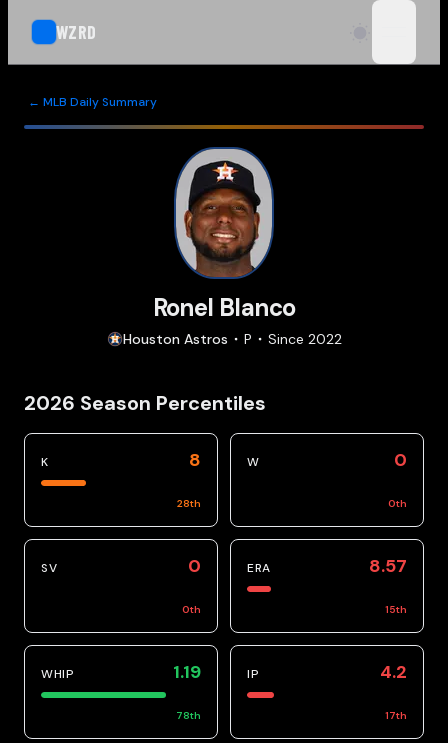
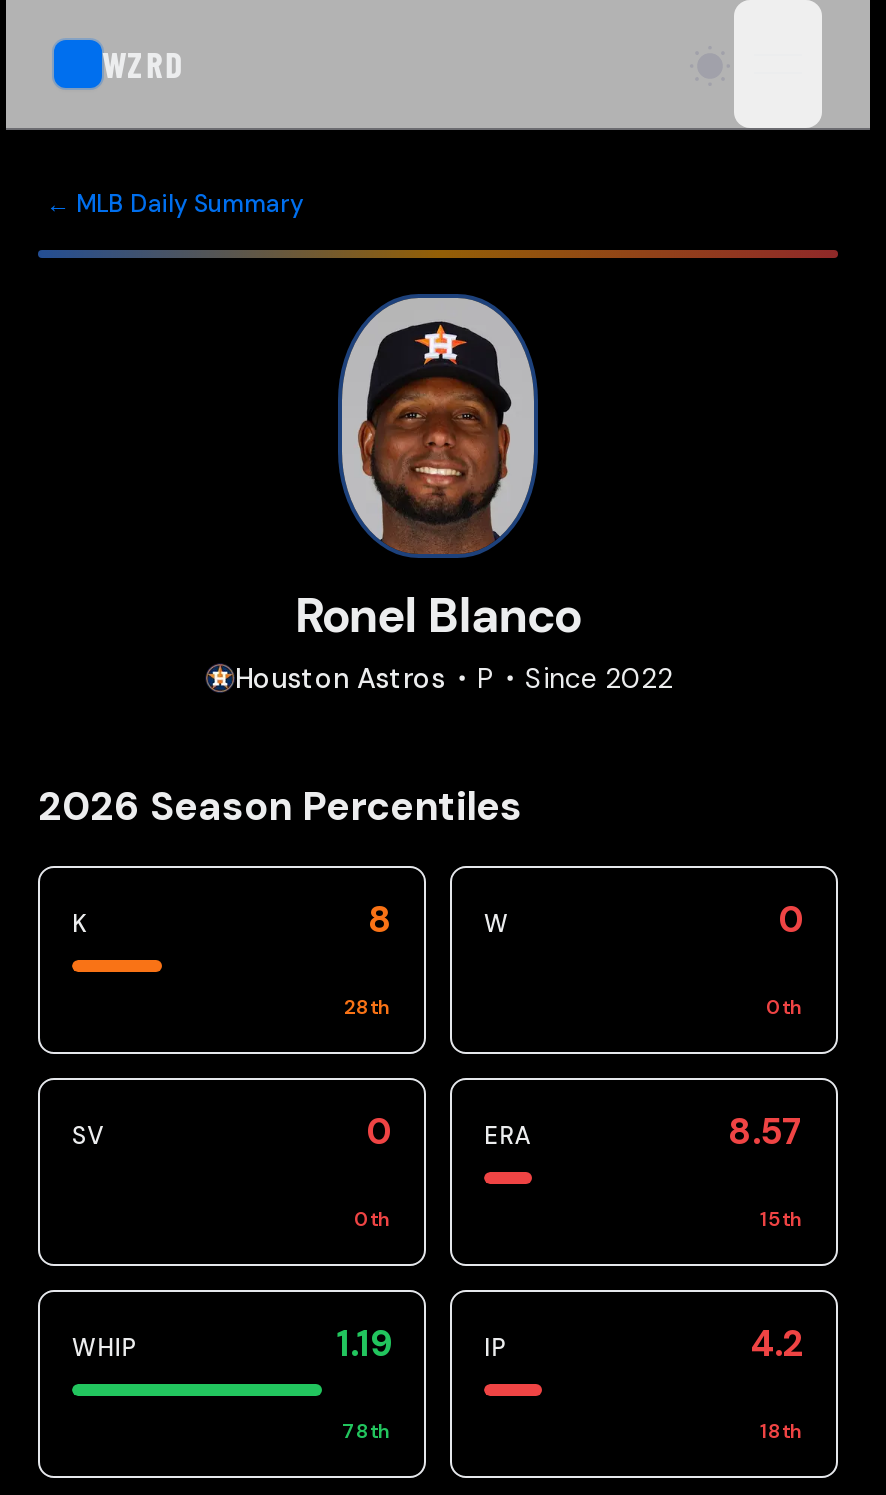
- 17th
+ 18th
